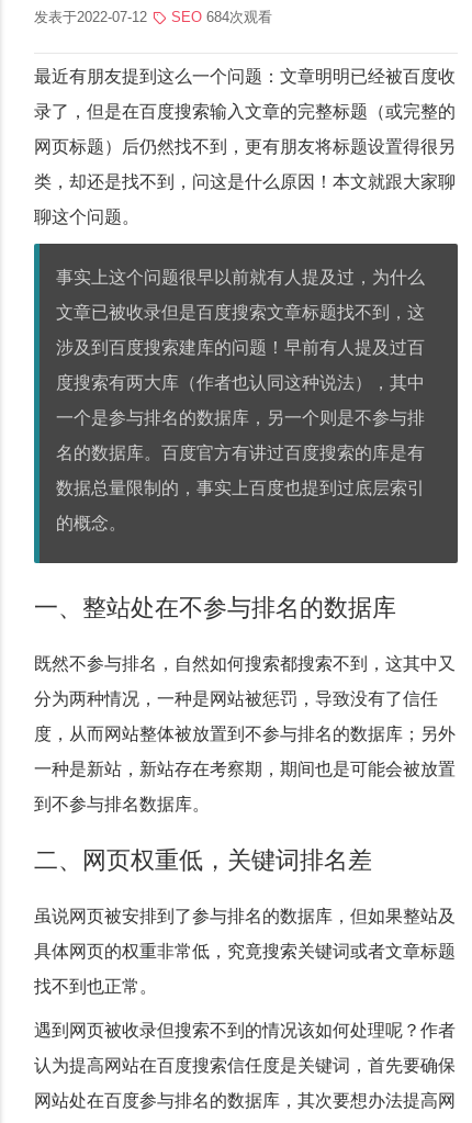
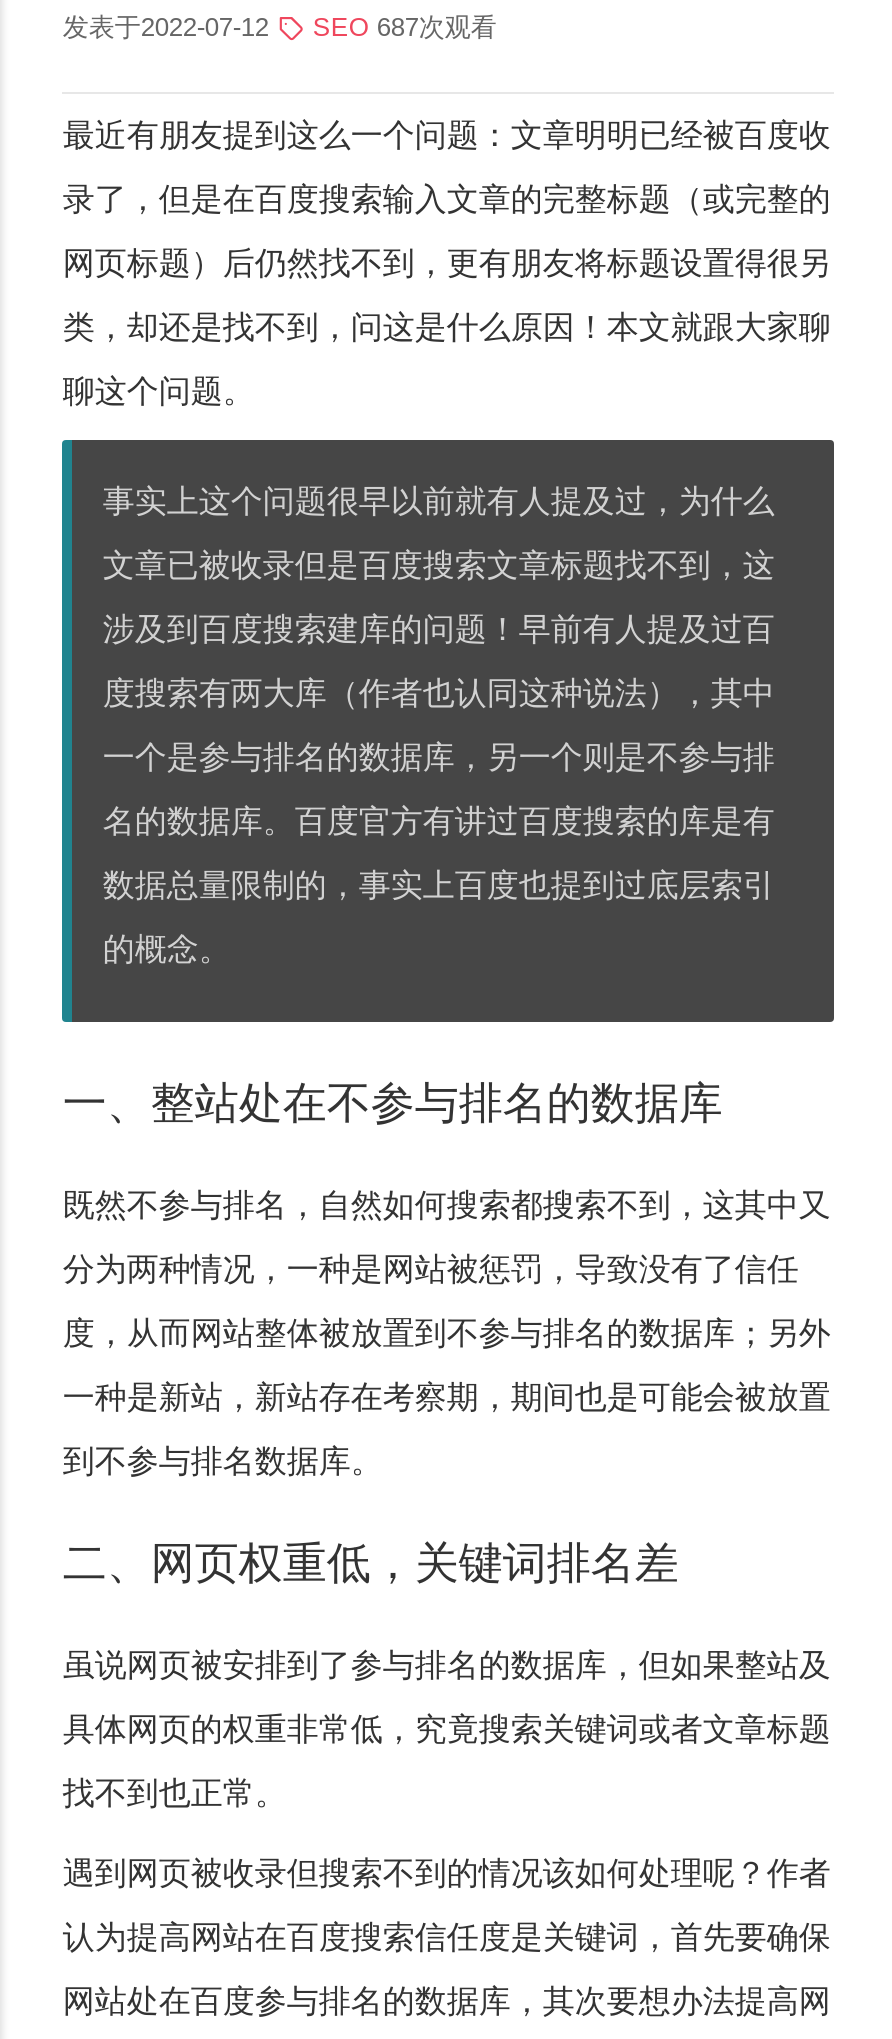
- 发表于2022-07-12 SEO 684次观看
+ 发表于2022-07-12 SEO 687次观看
